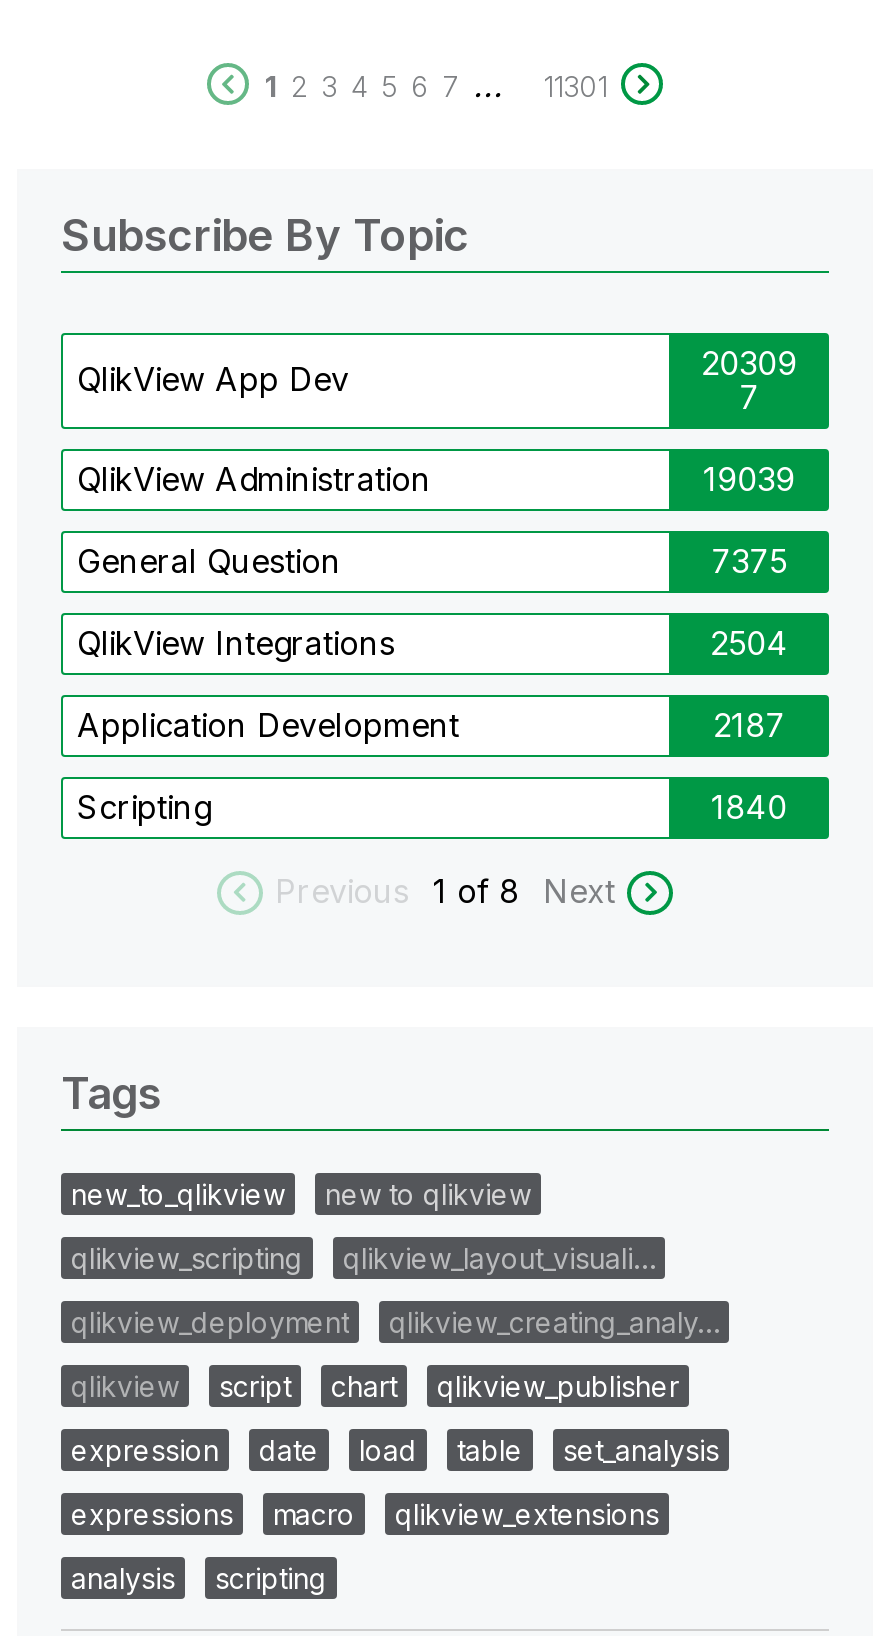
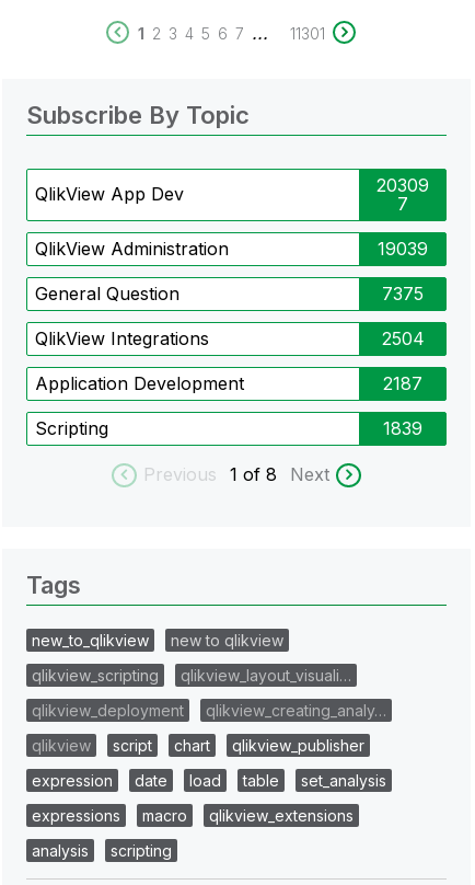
- 1840
+ 1839
